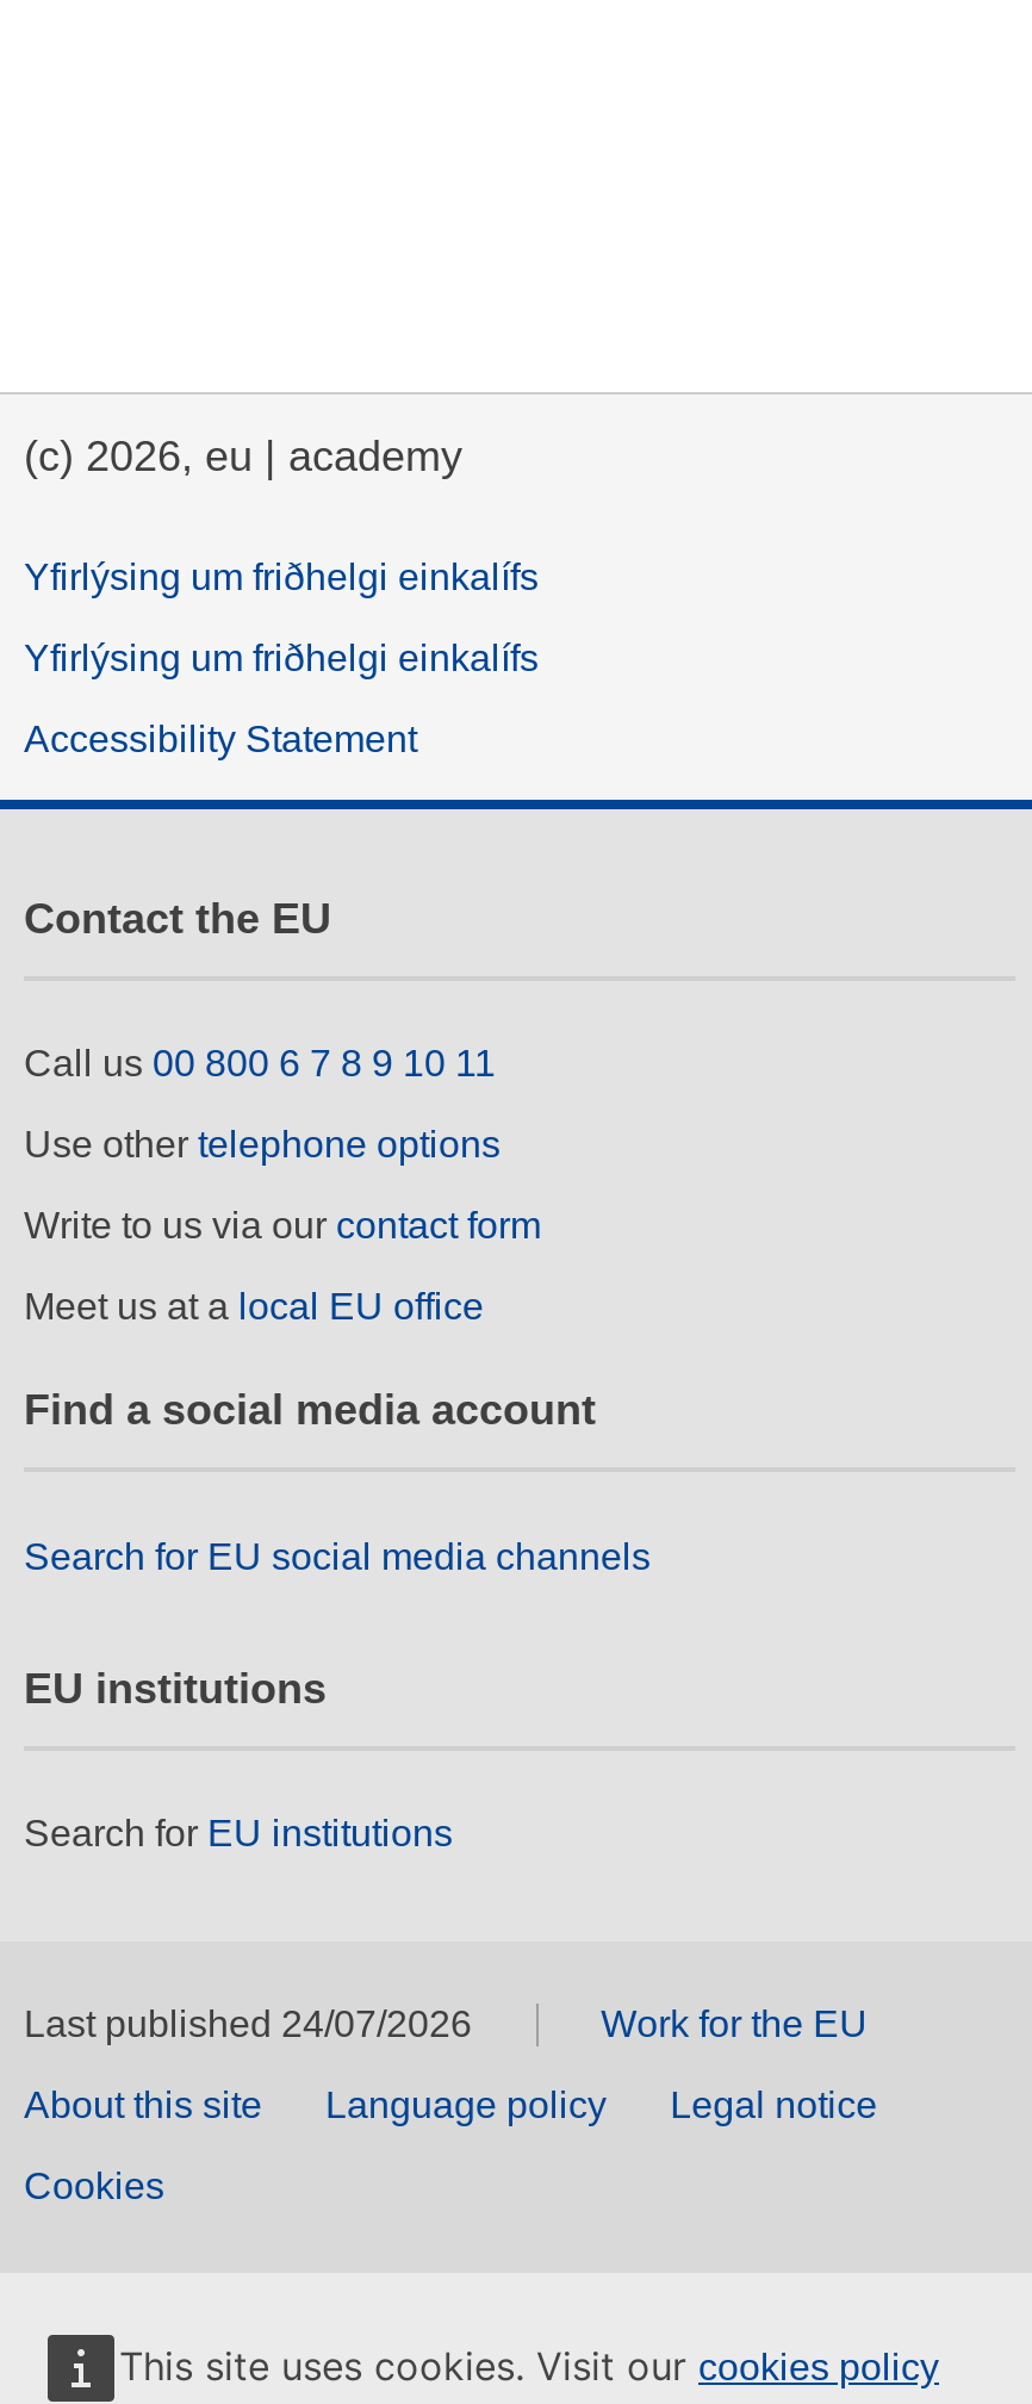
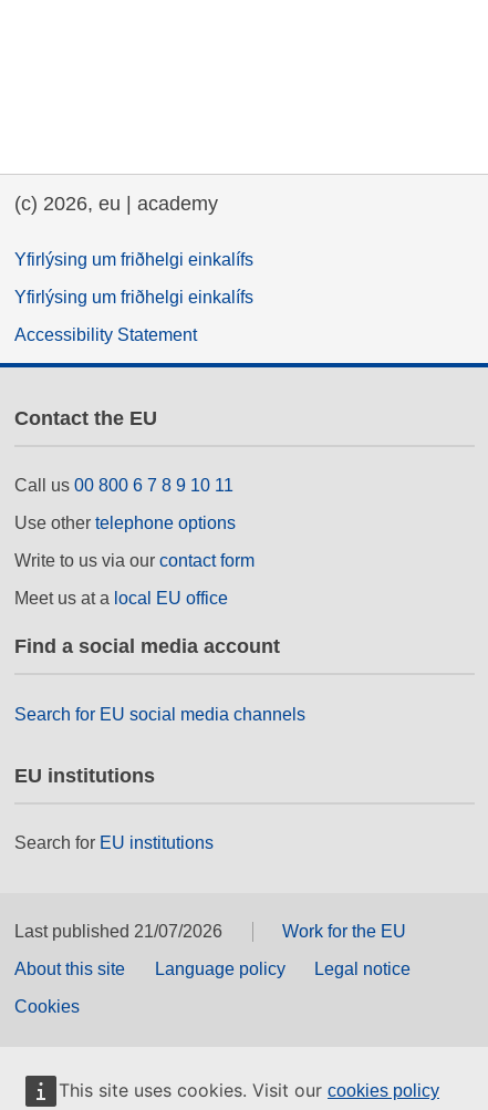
- Last published 24/07/2026
+ Last published 21/07/2026
